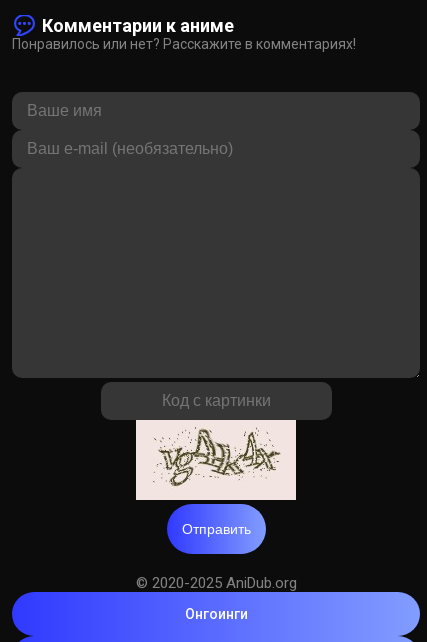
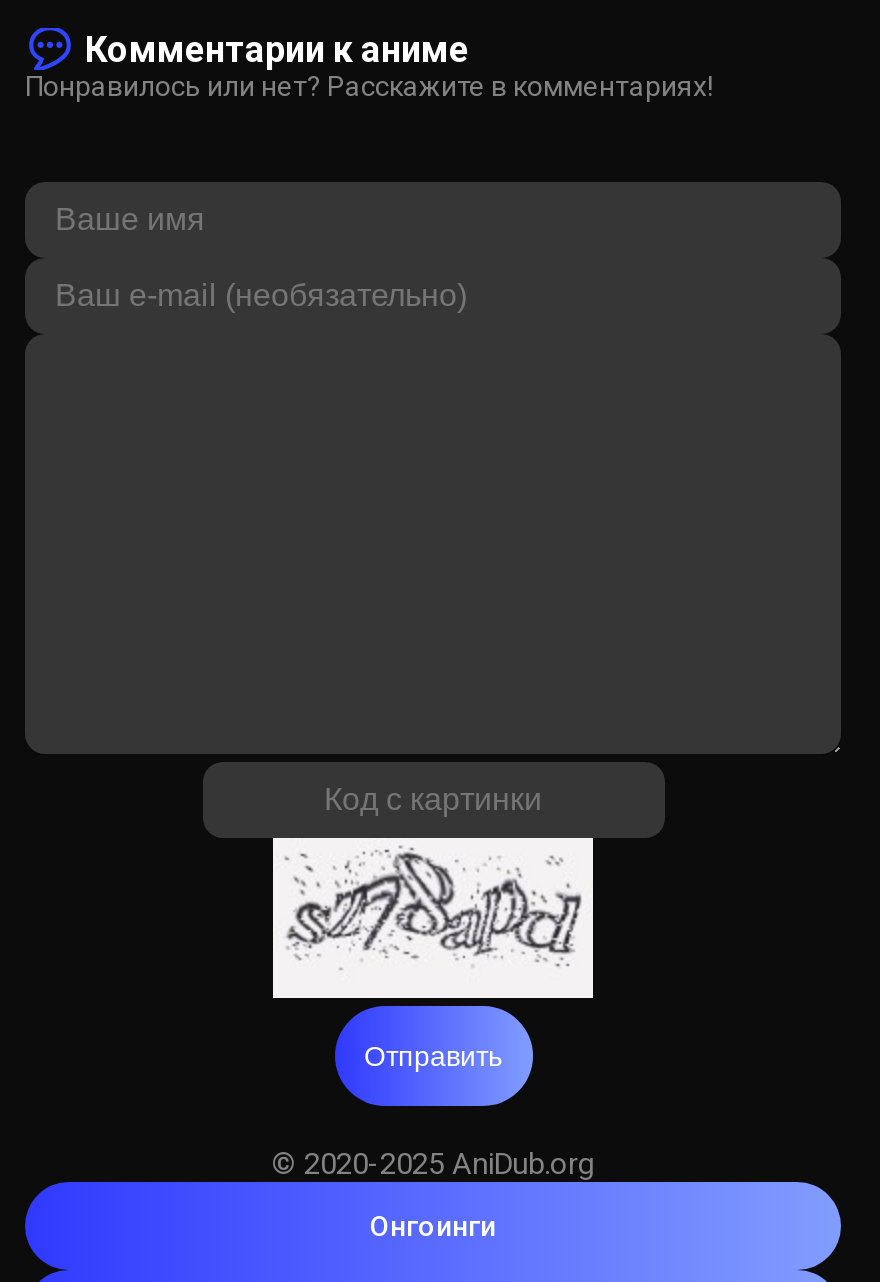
- [image]
+ [image]
